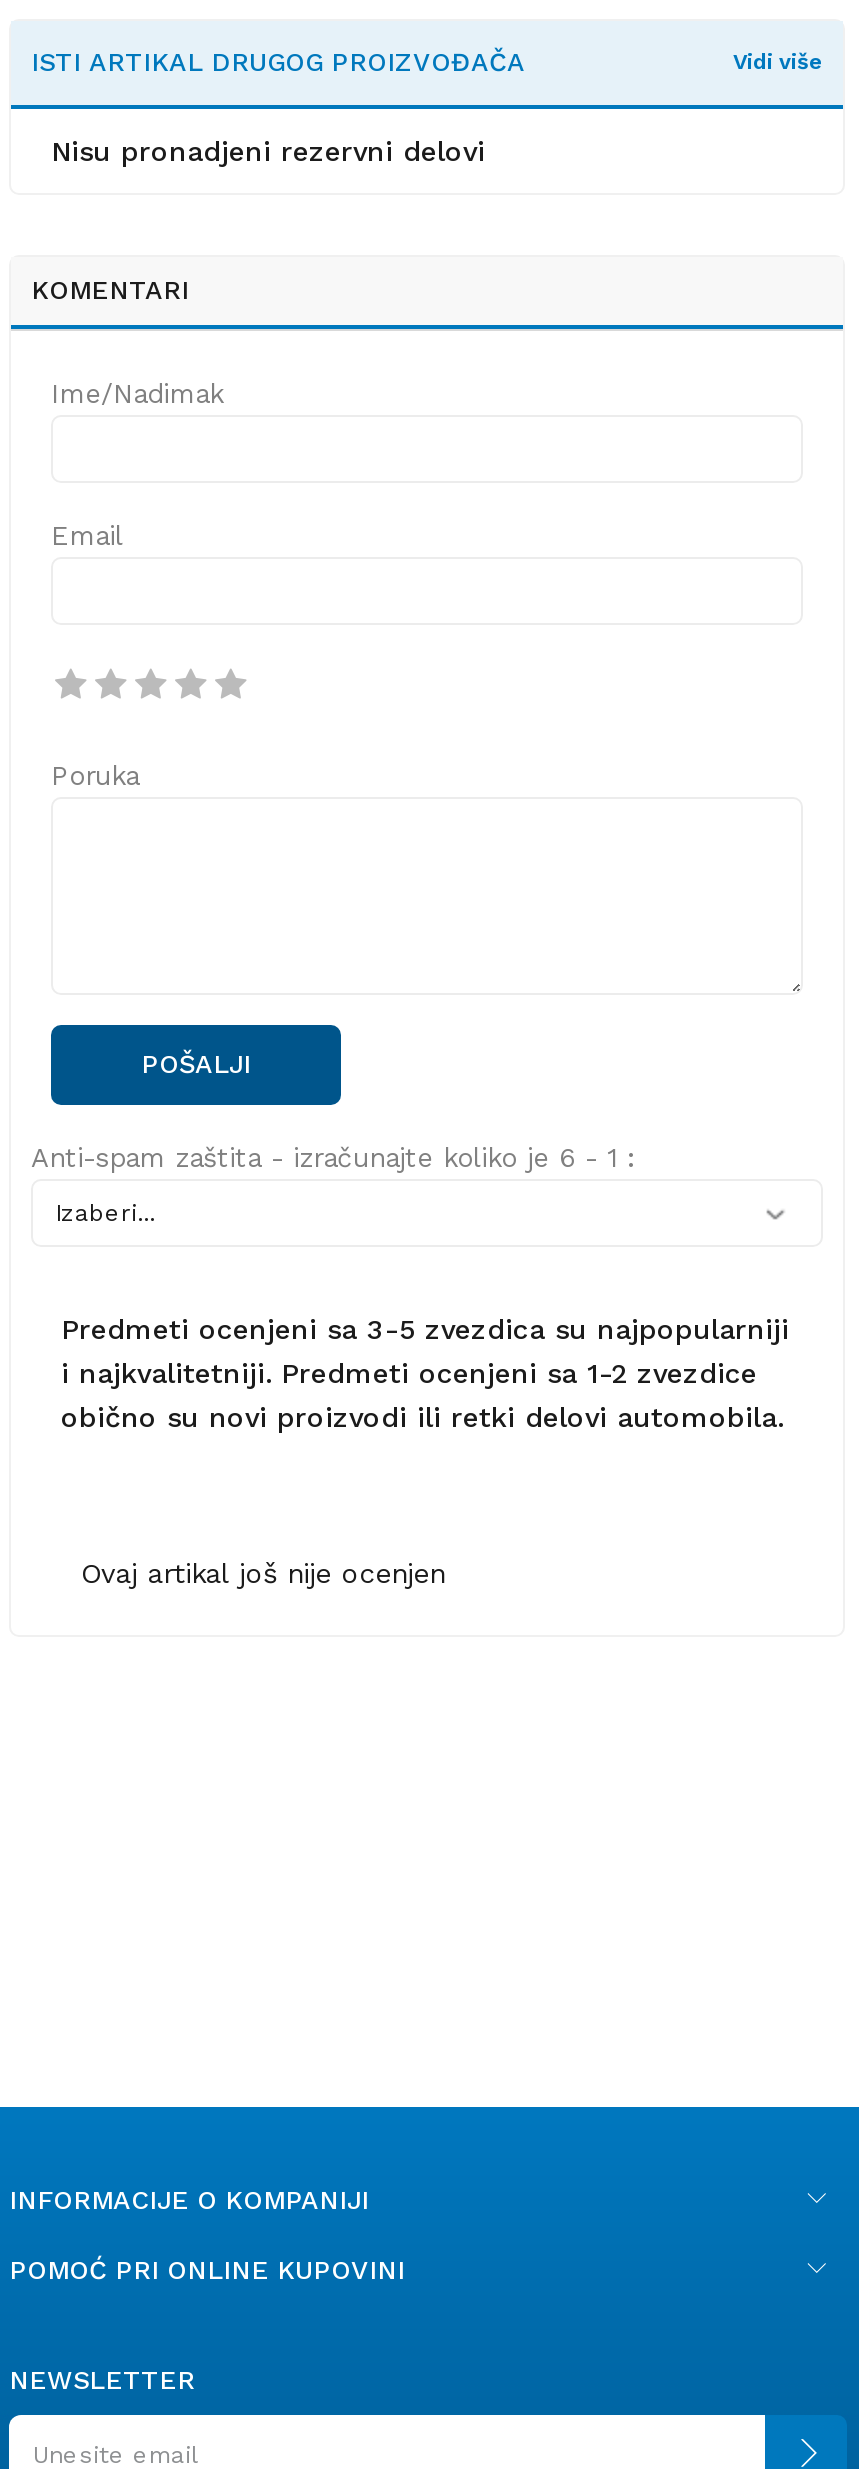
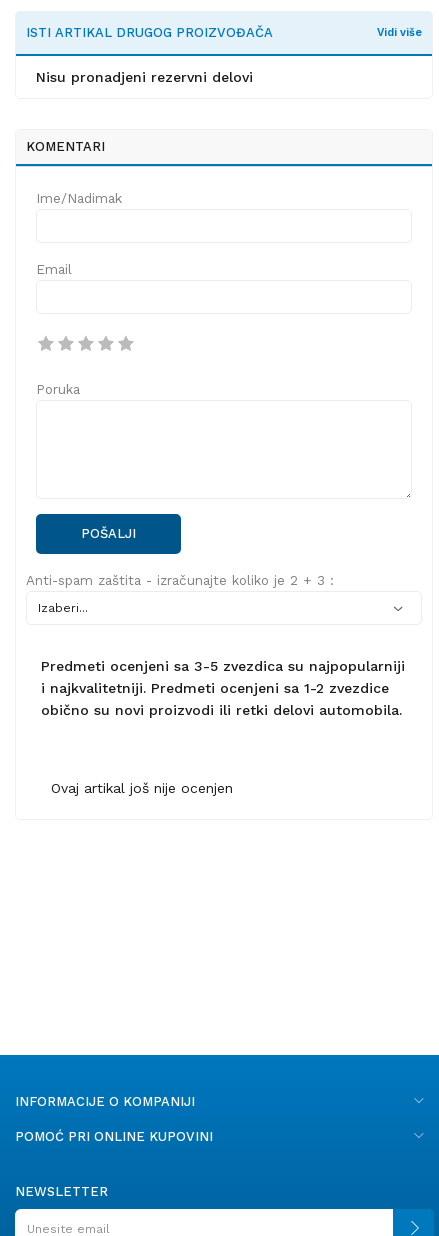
- Anti-spam zaštita - izračunajte koliko je 6 - 1 :
+ Anti-spam zaštita - izračunajte koliko je 2 + 3 :
